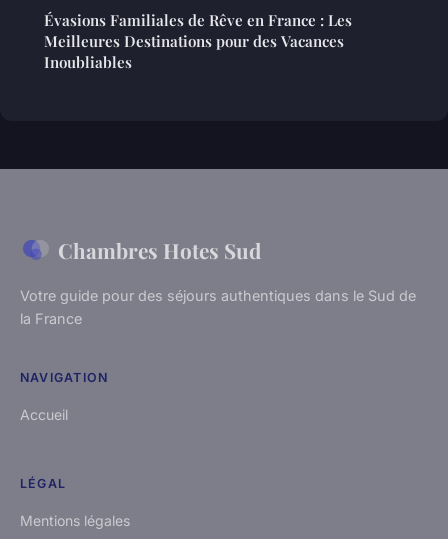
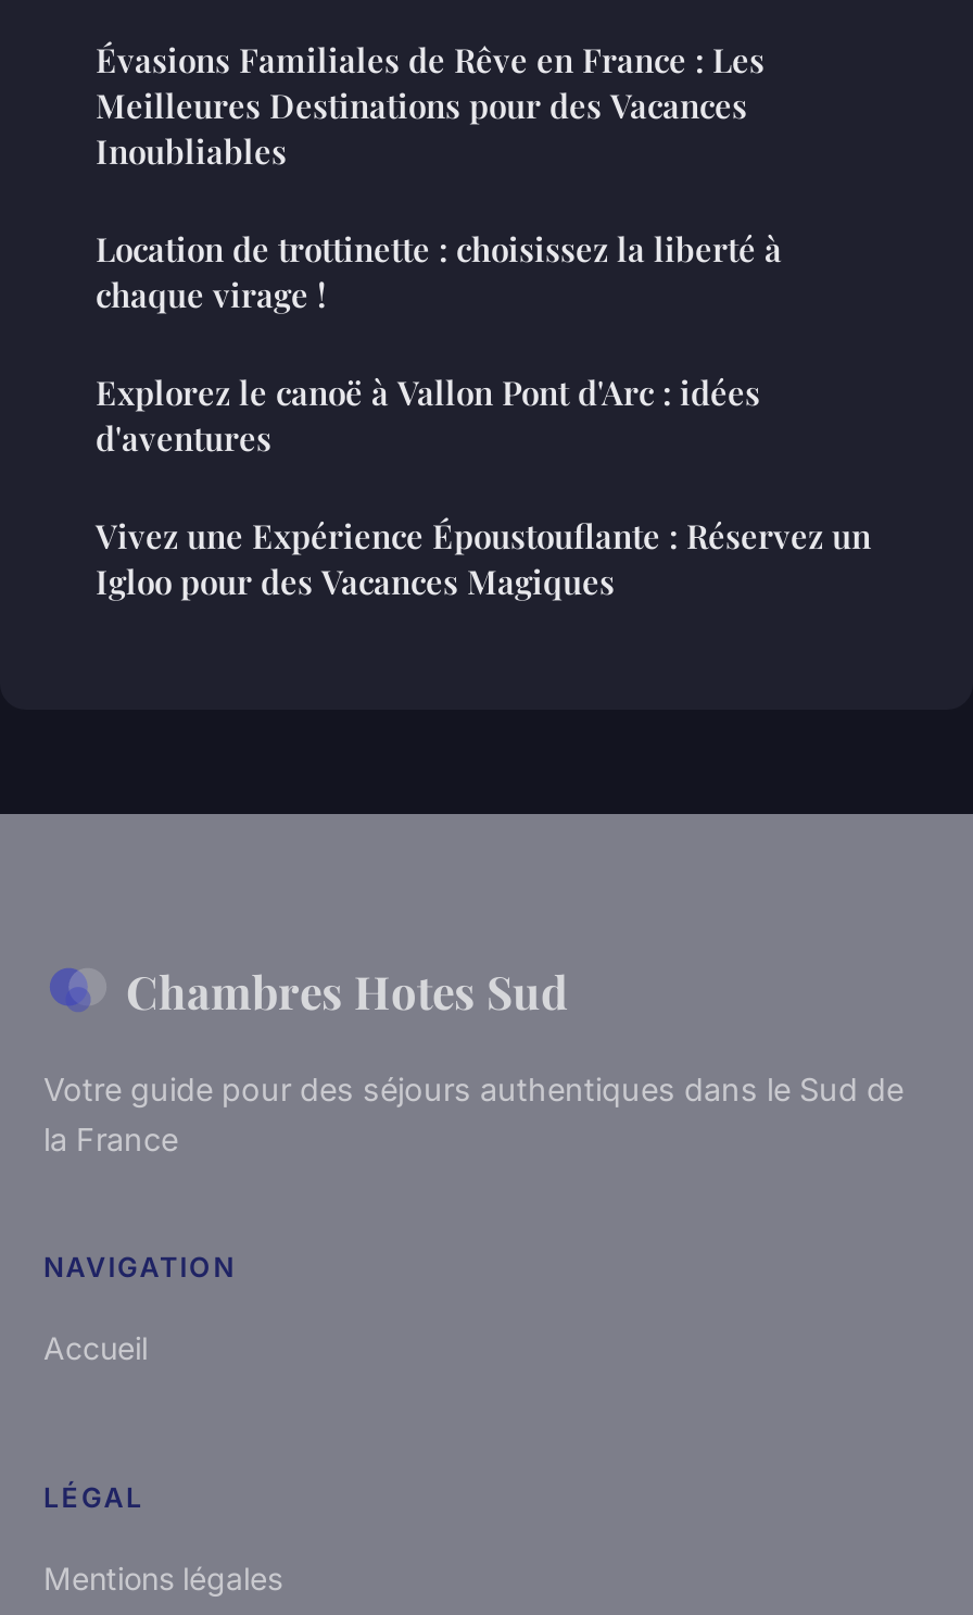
+ Location de trottinette : choisissez la liberté à
+ chaque virage !
+ Explorez le canoë à Vallon Pont d'Arc : idées
+ d'aventures
+ Vivez une Expérience Époustouflante : Réservez un
+ Igloo pour des Vacances Magiques
